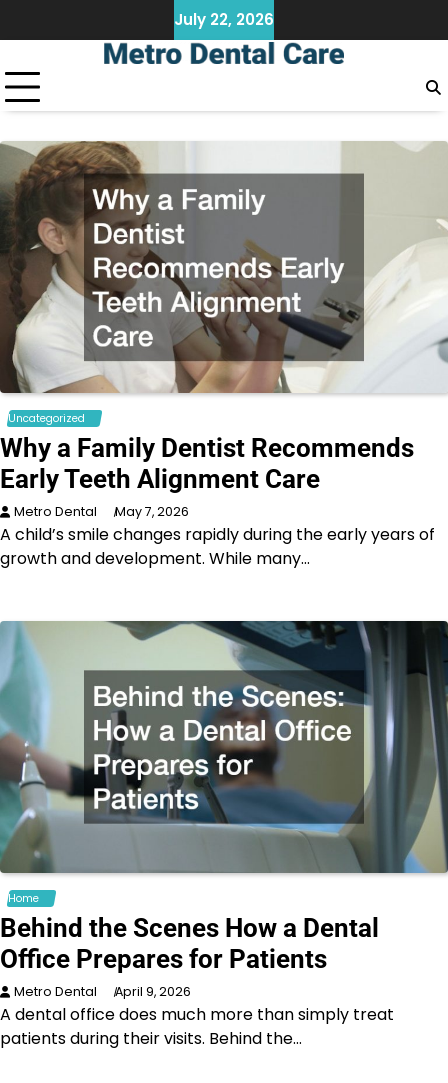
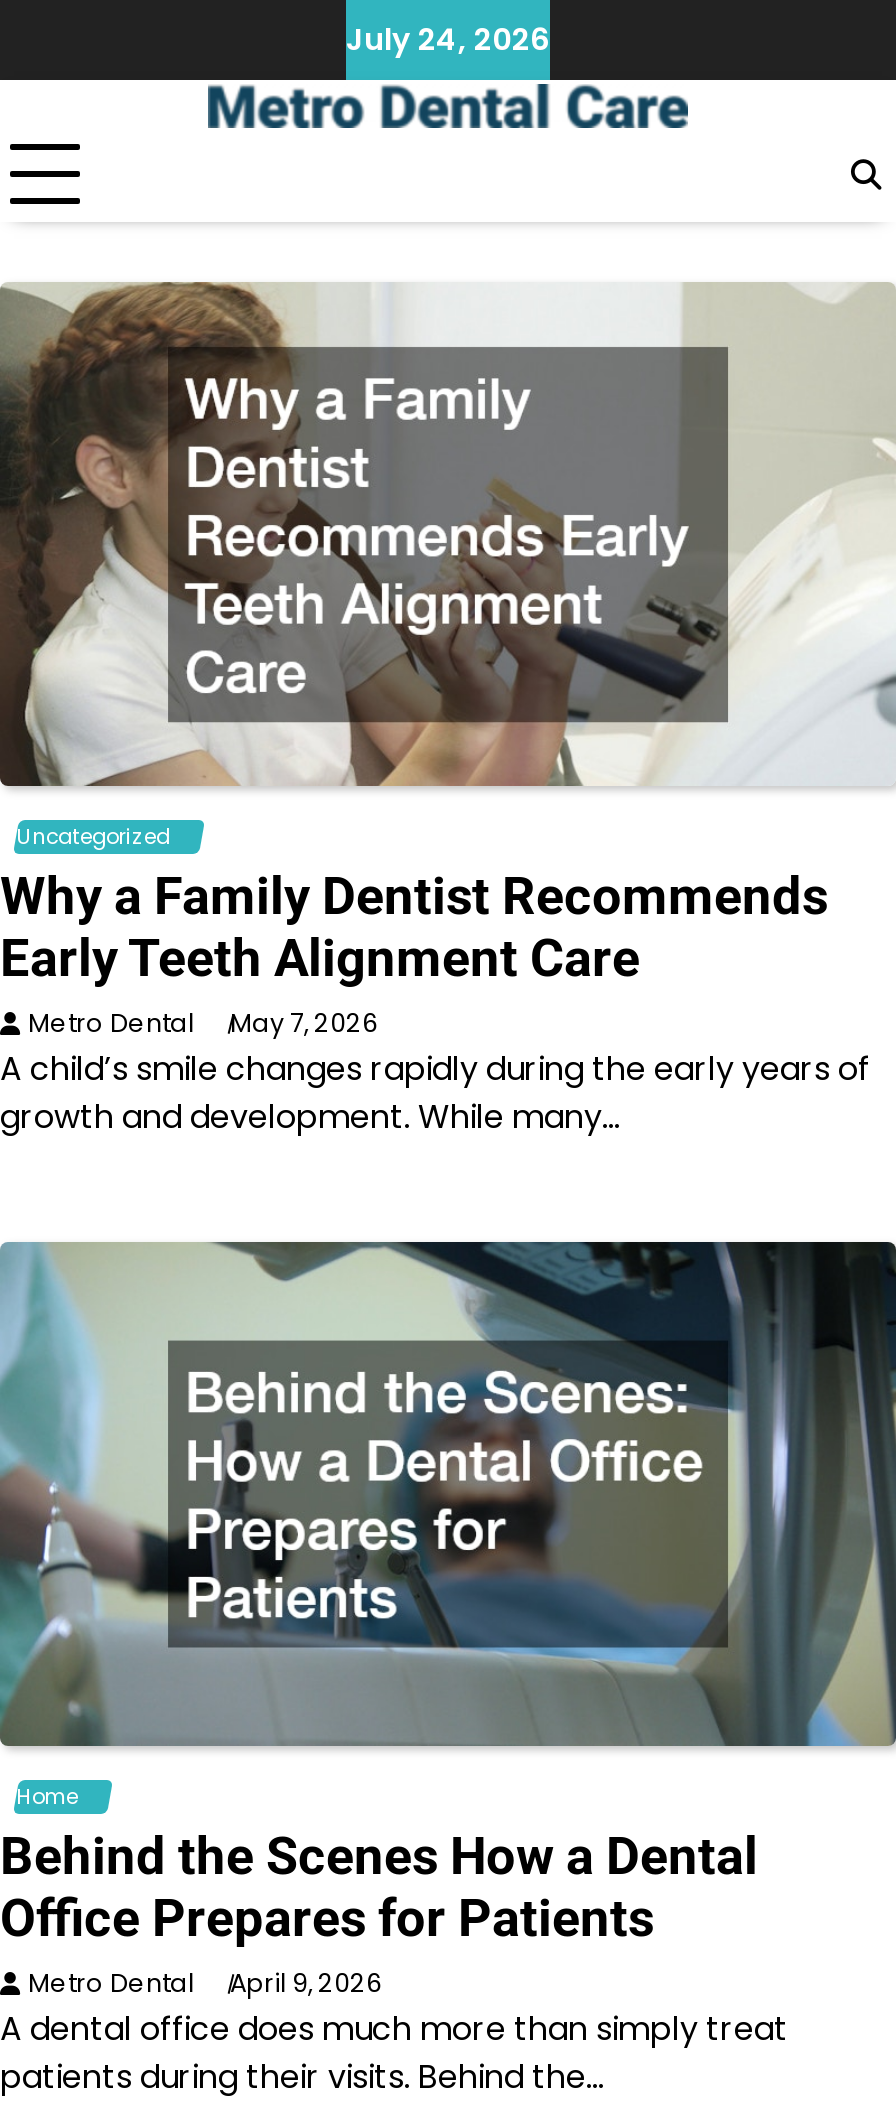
- July 22, 2026
+ July 24, 2026
